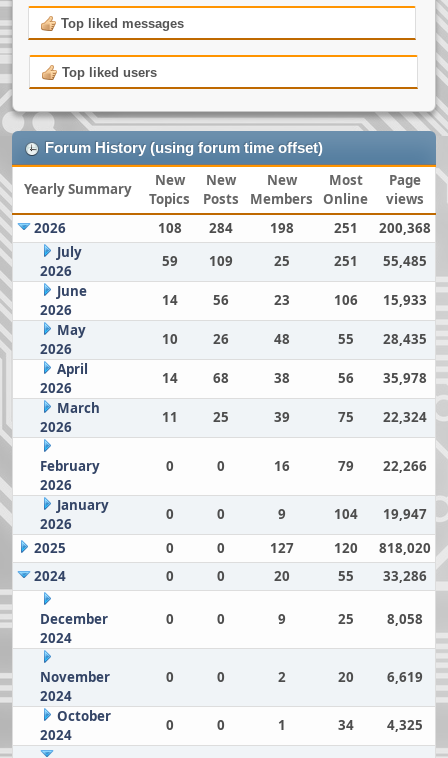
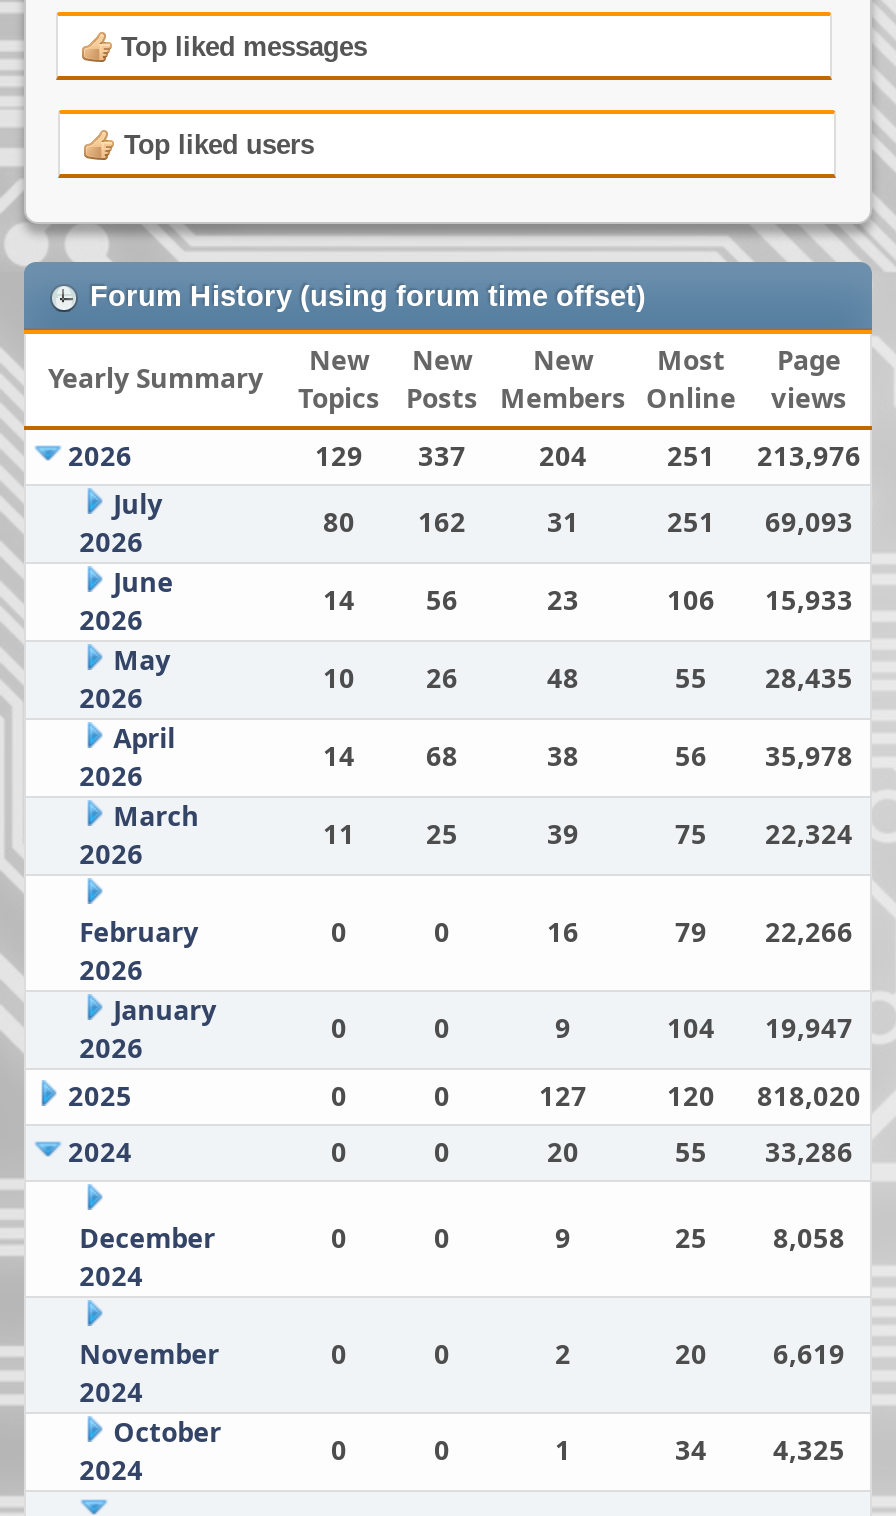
- 108
+ 129

- 284
+ 337

- 198
+ 204

- 251 200,368
+ 251 213,976

- 59
+ 80

- 109
+ 162

- 25
+ 31

- 251 55,485
+ 251 69,093
